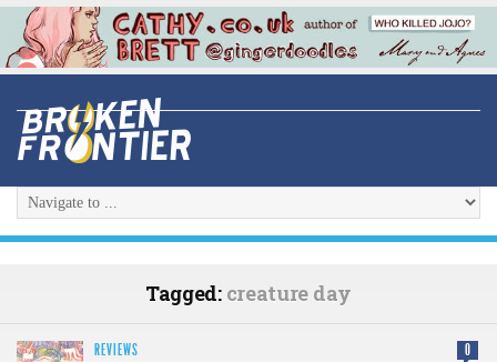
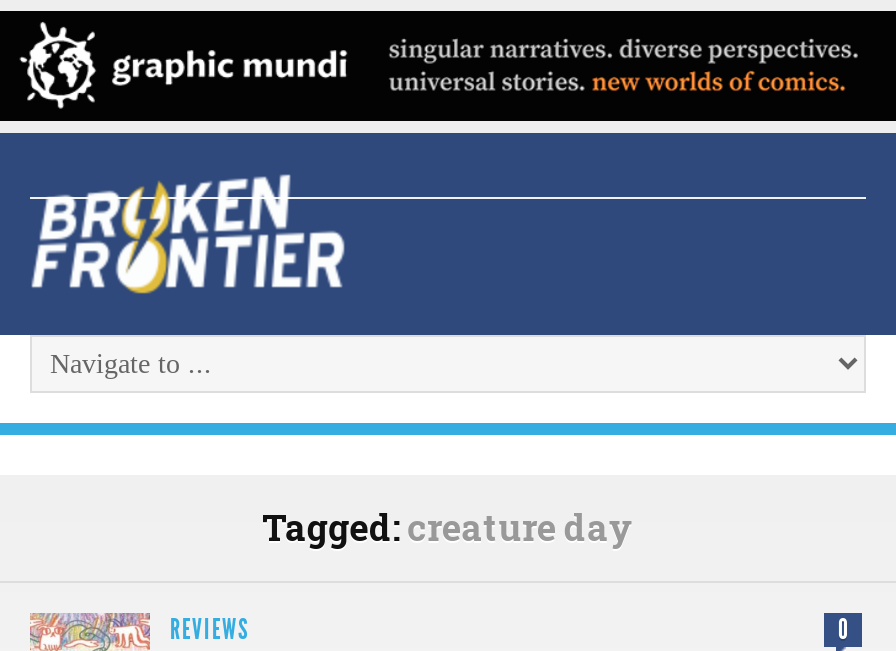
- [image]
+ [image]
